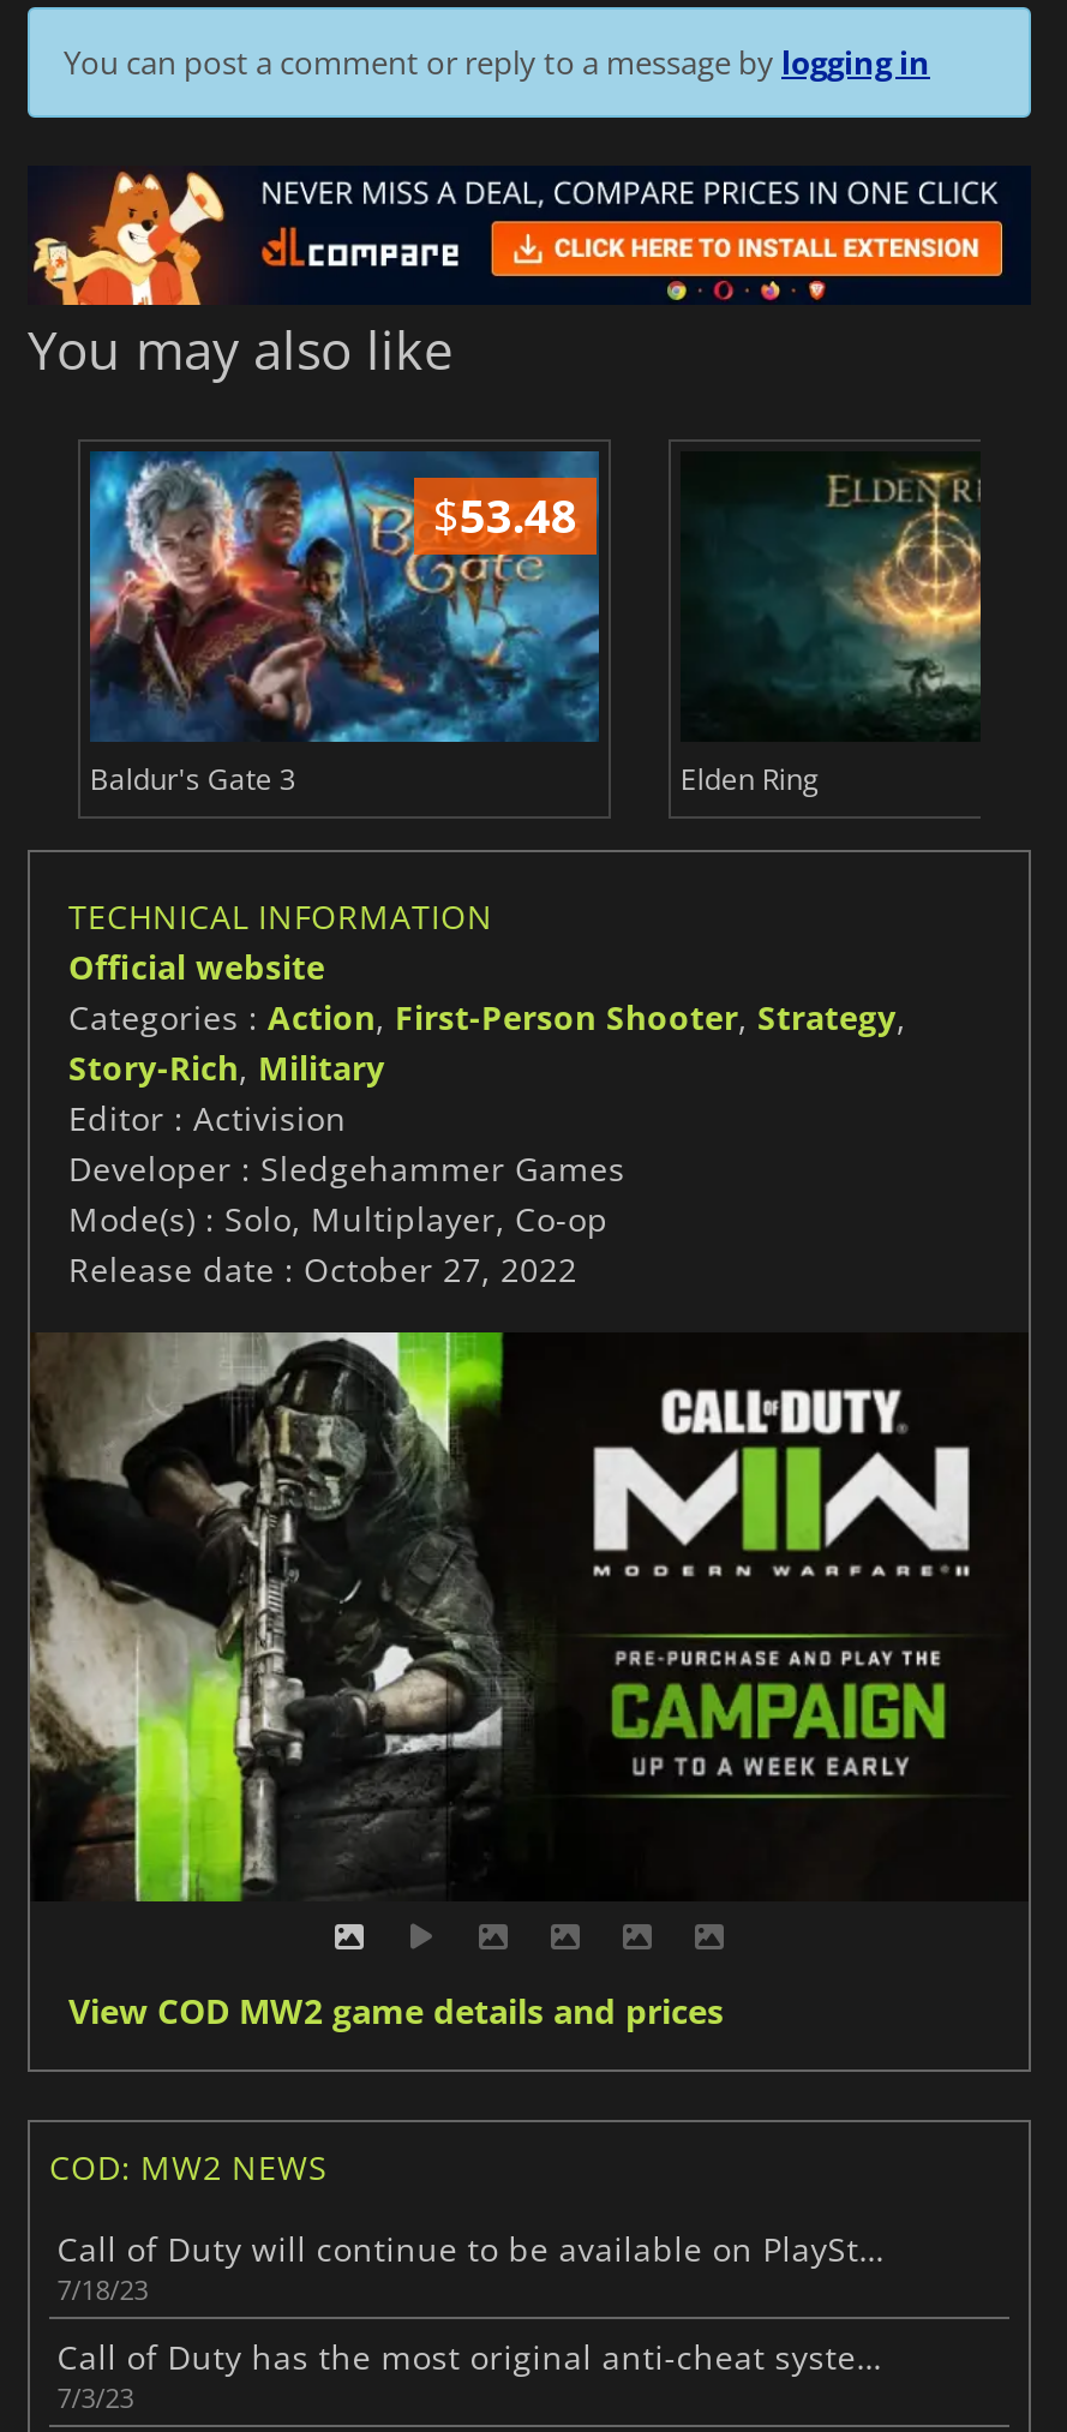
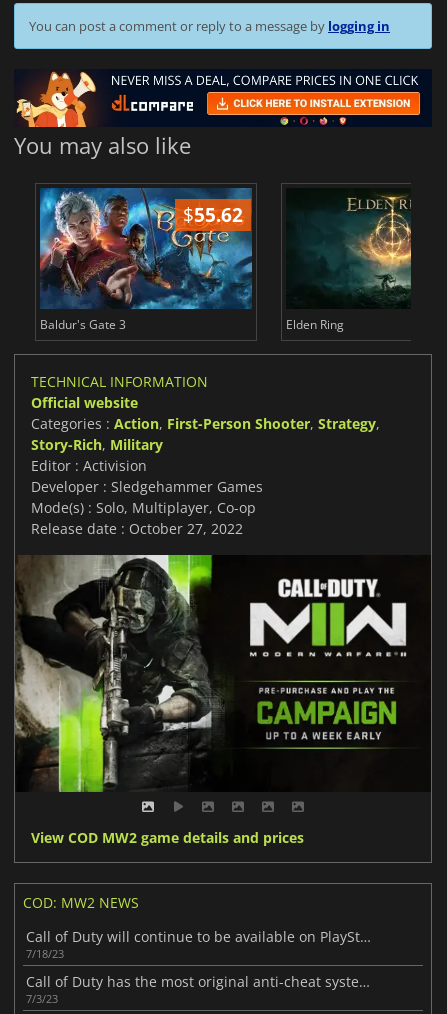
- $53.48
+ $55.62
